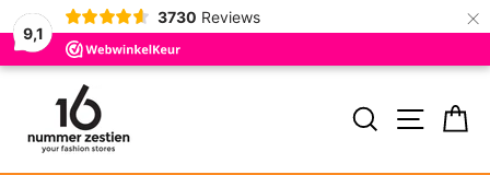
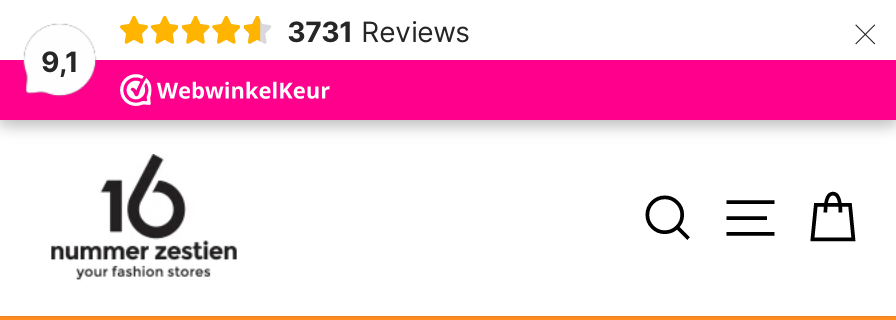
- 3730 Reviews
+ 3731 Reviews
